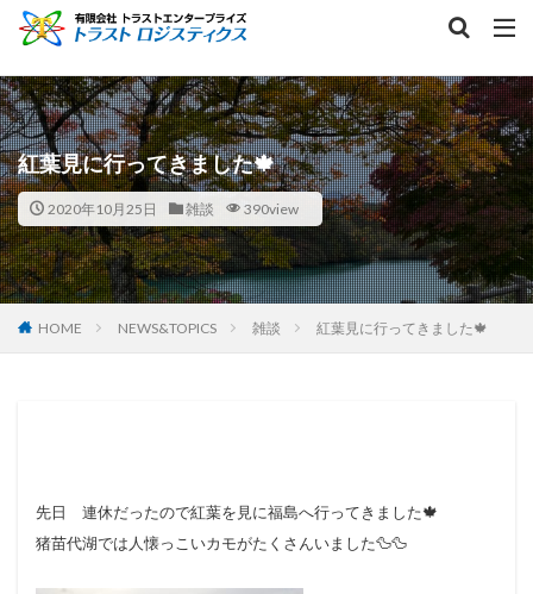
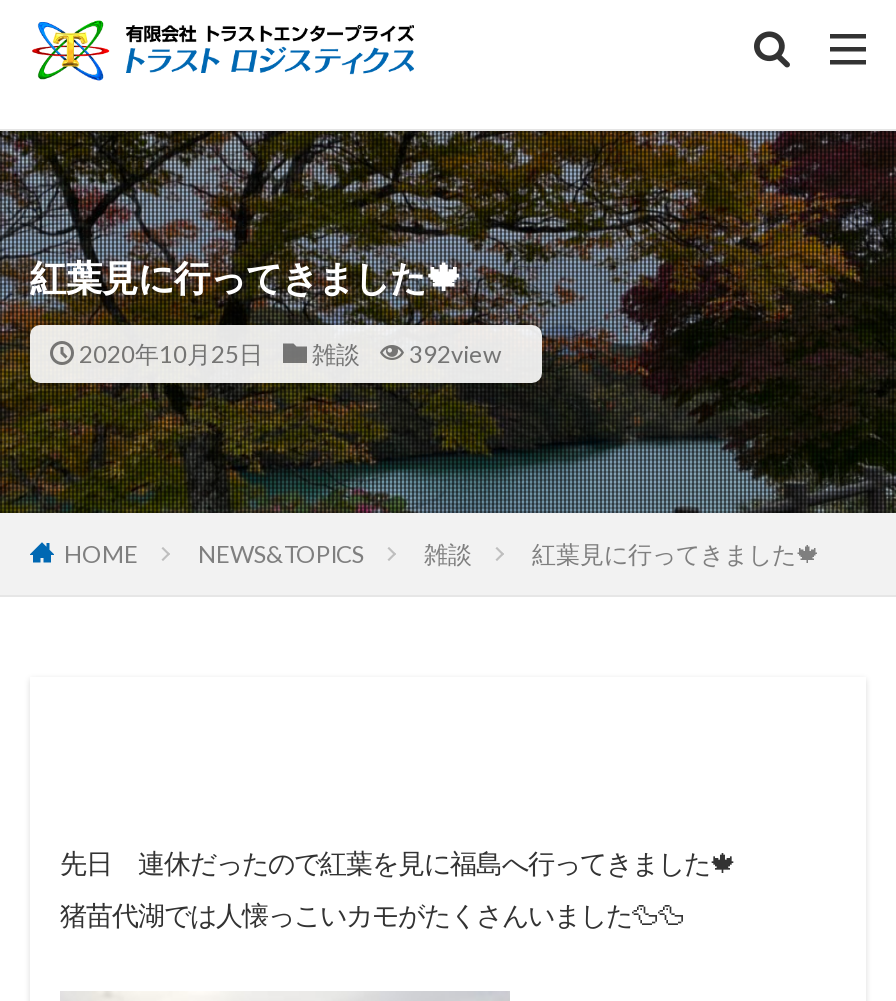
- 2020年10月25日 雑談 390view
+ 2020年10月25日 雑談 392view
